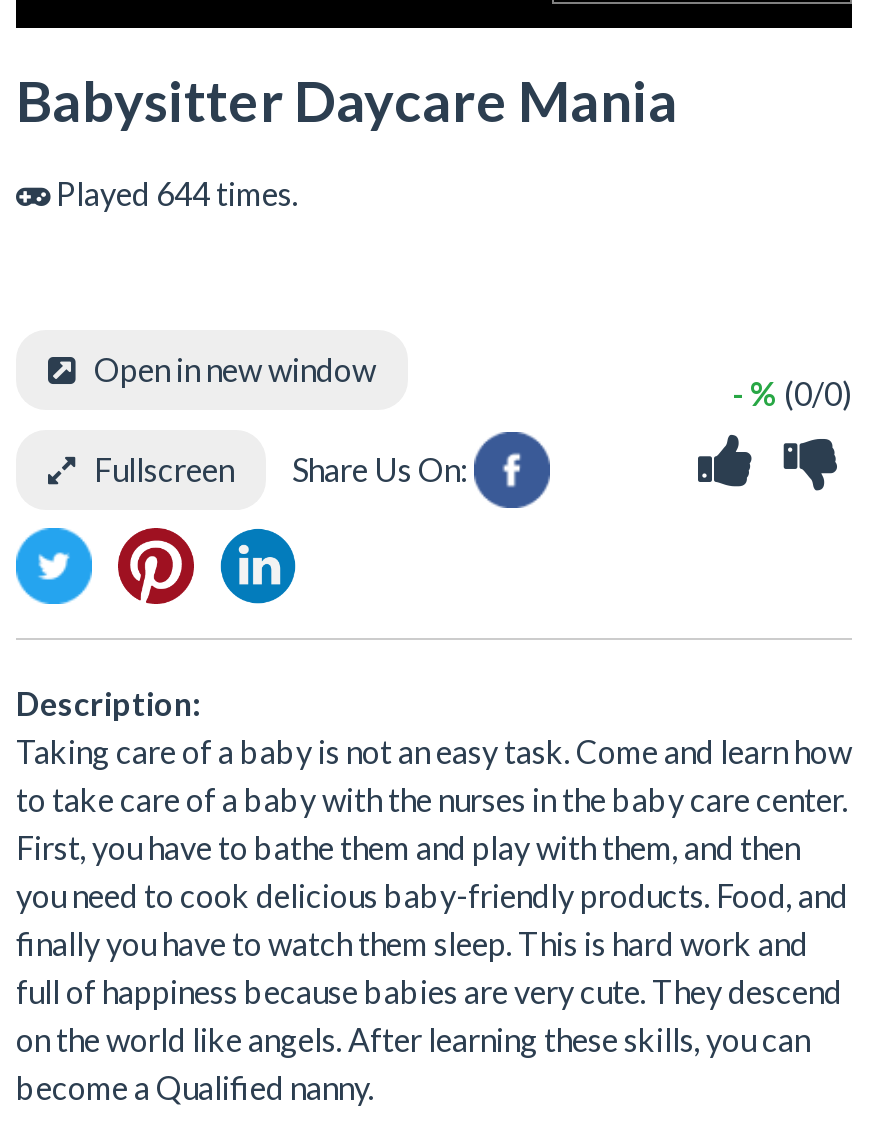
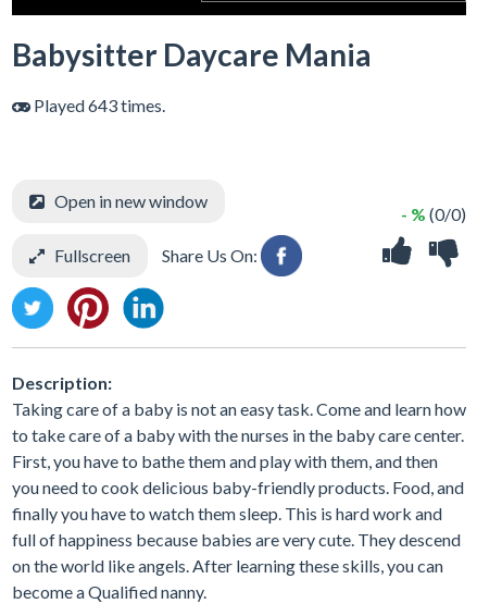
- Played 644 times.
+ Played 643 times.
